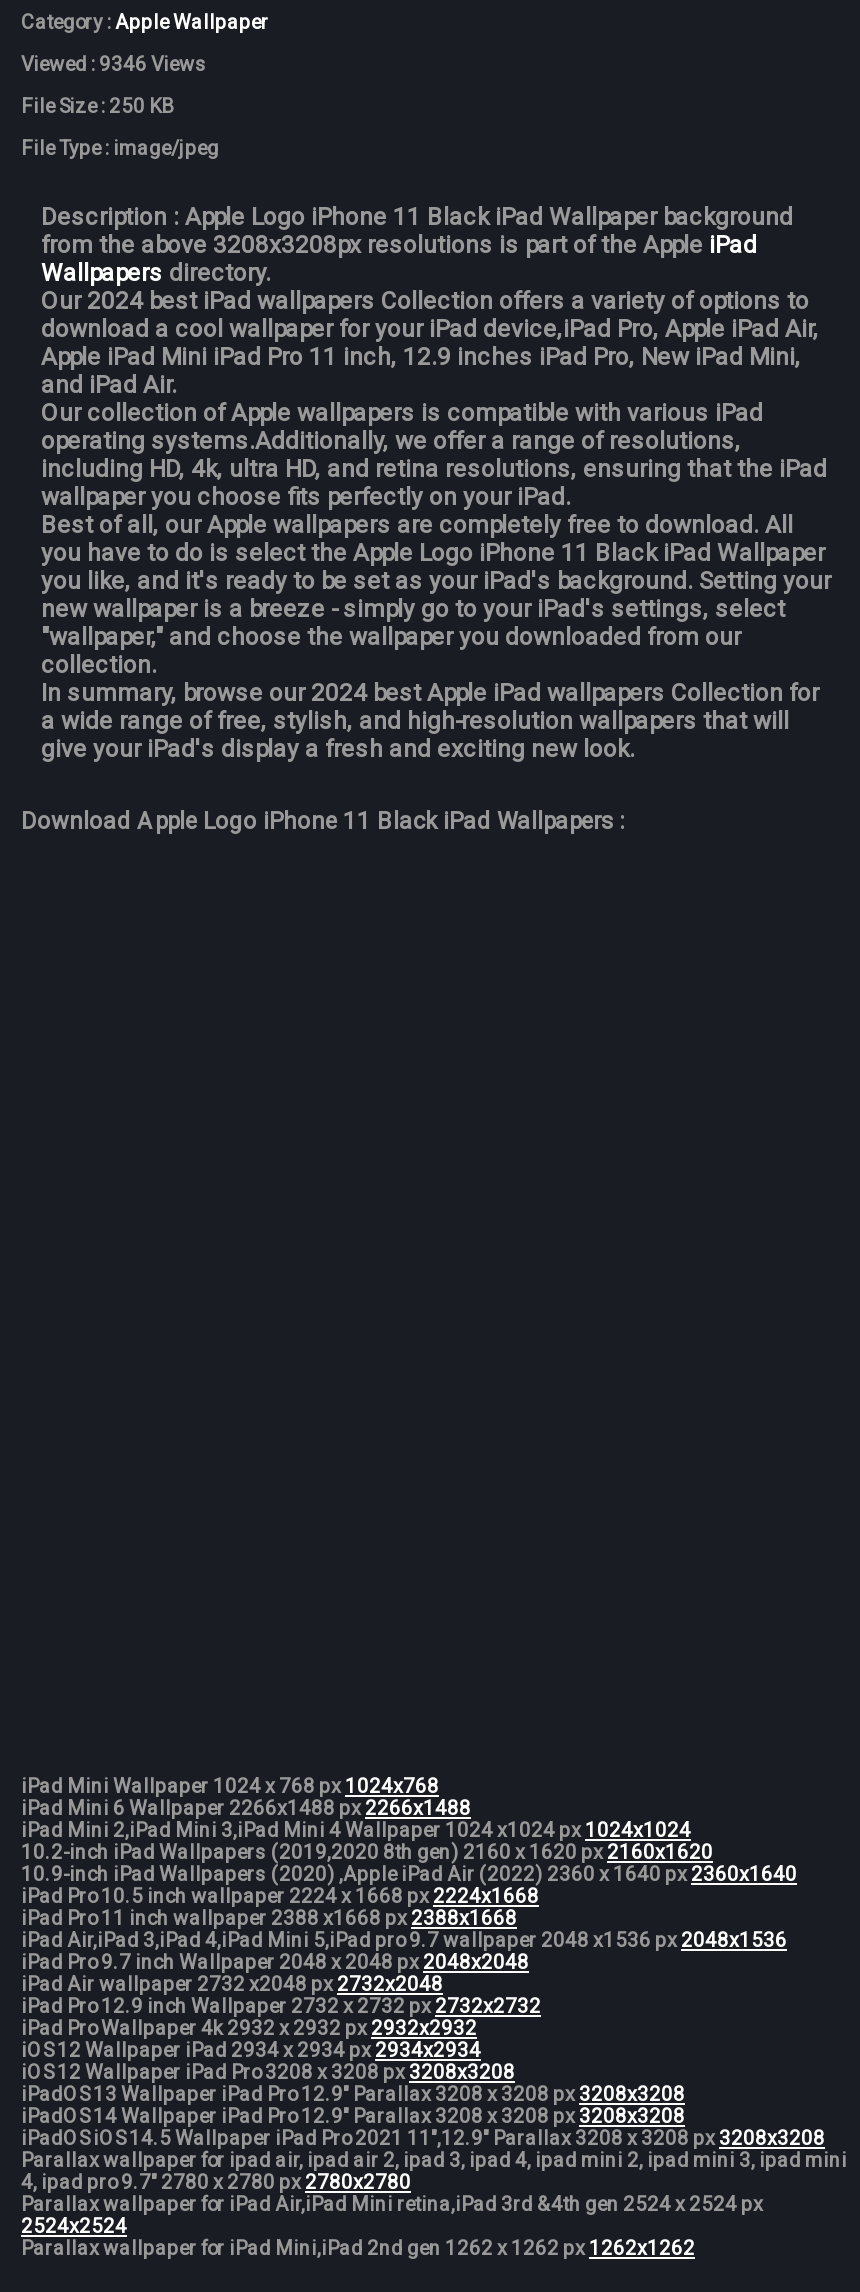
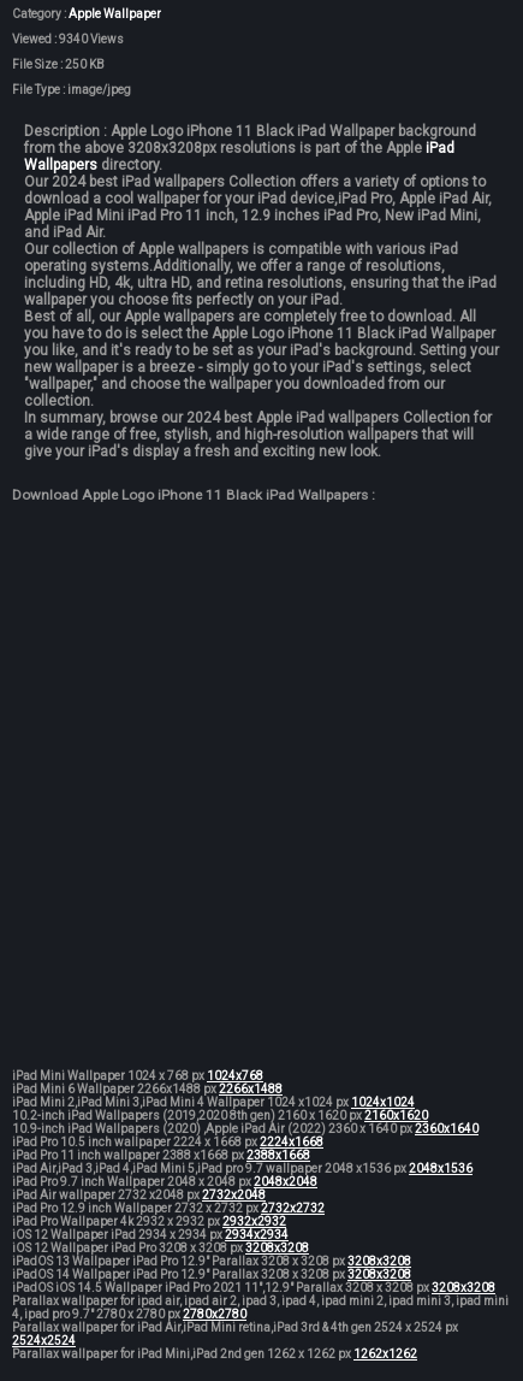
- Viewed : 9346 Views
+ Viewed : 9340 Views
